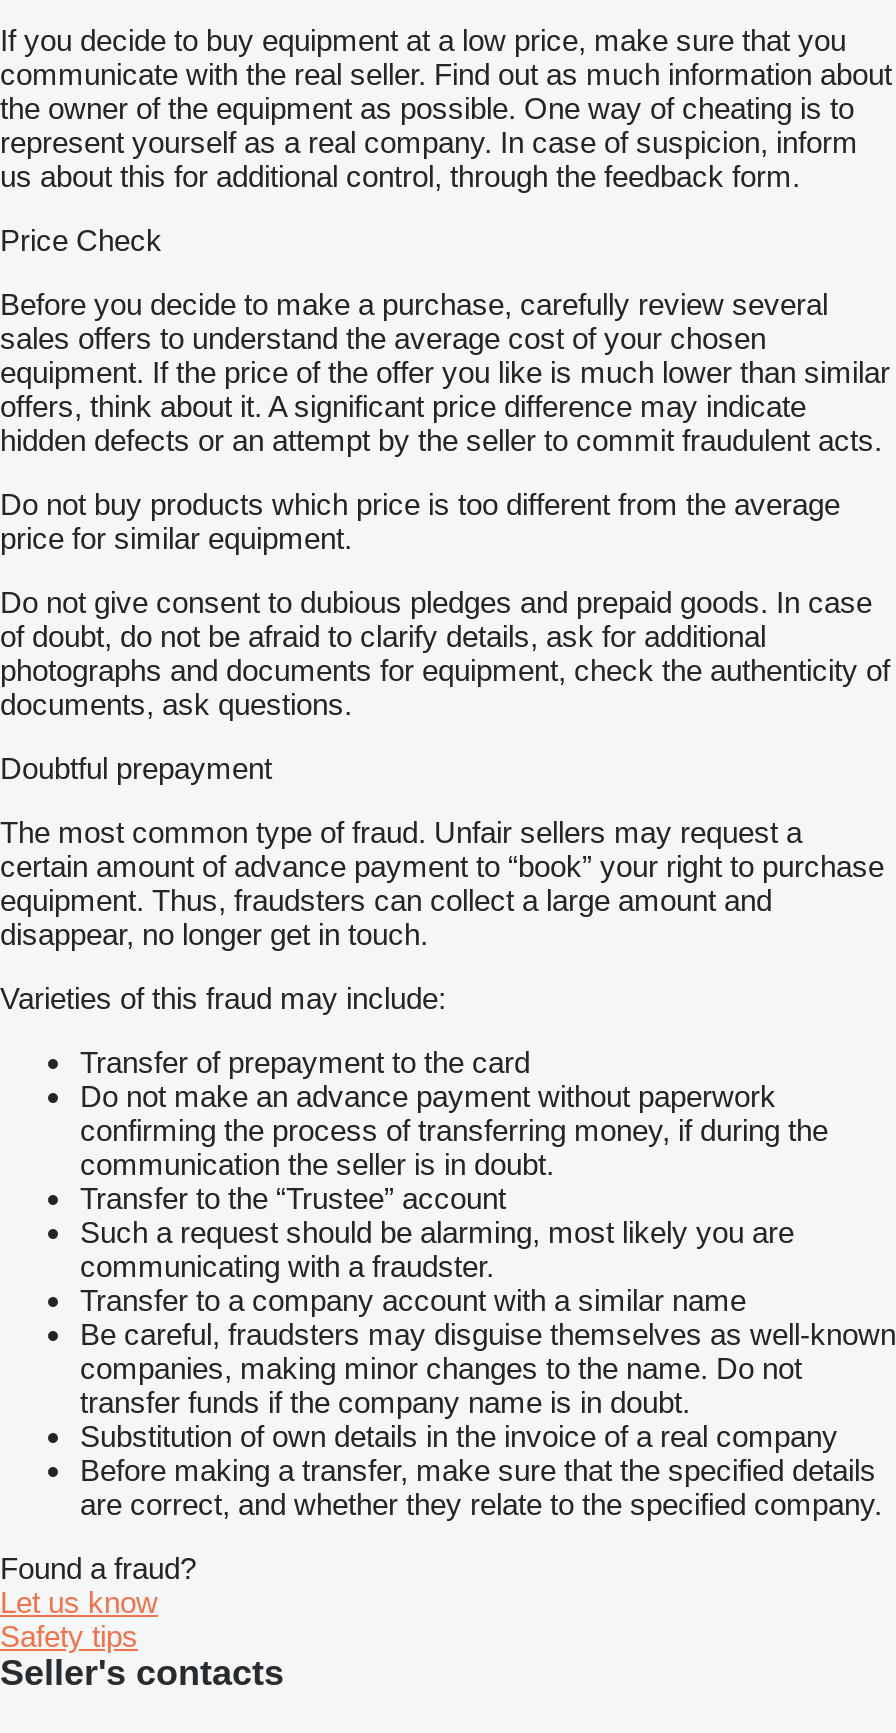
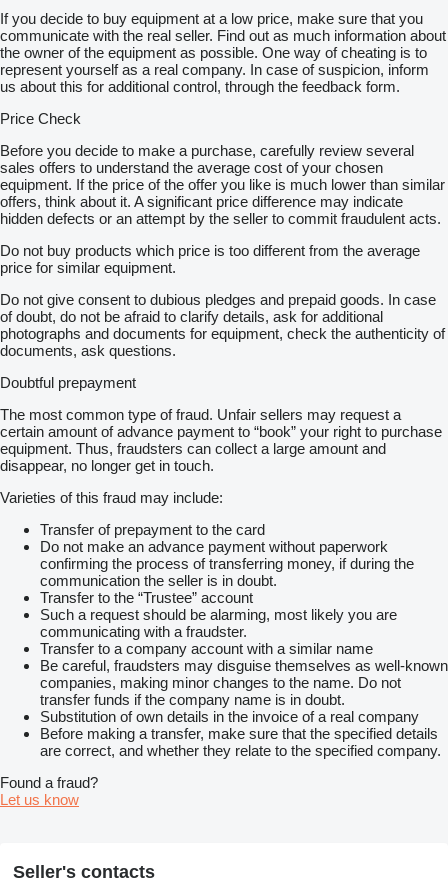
- Safety tips
